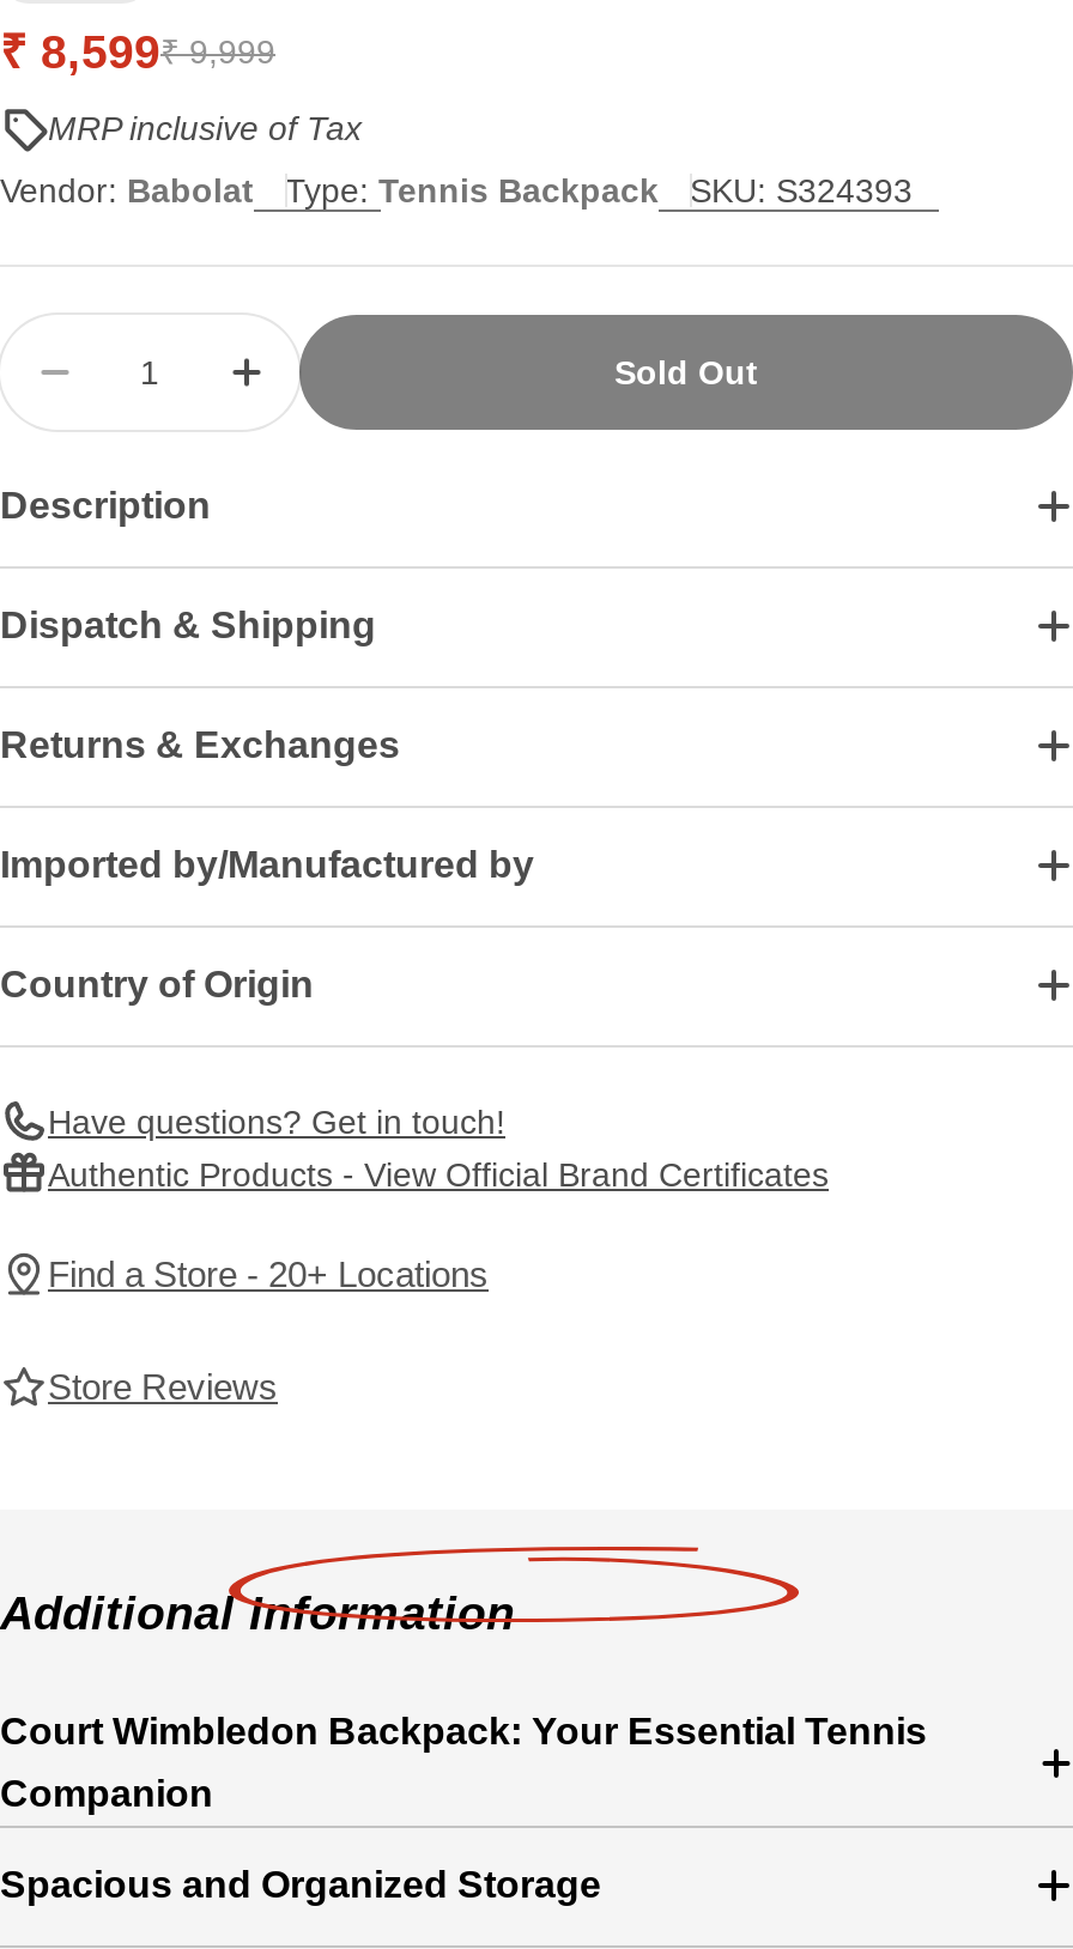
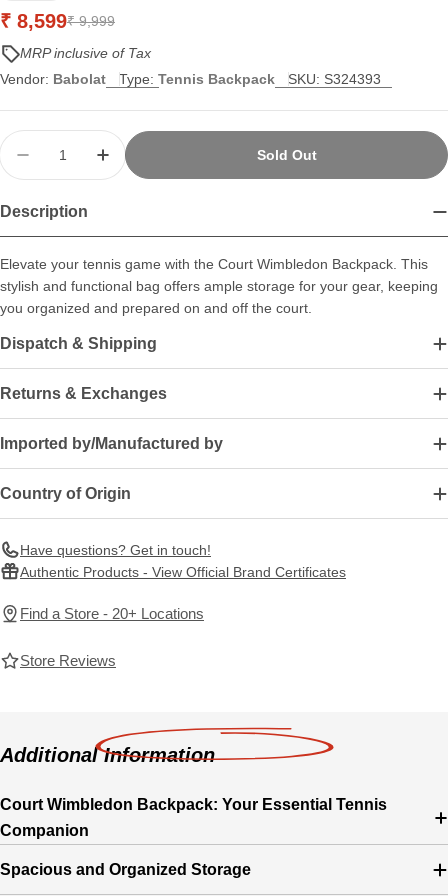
+ Elevate your tennis game with the Court Wimbledon Backpack. This
+ stylish and functional bag offers ample storage for your gear, keeping
+ you organized and prepared on and off the court.
